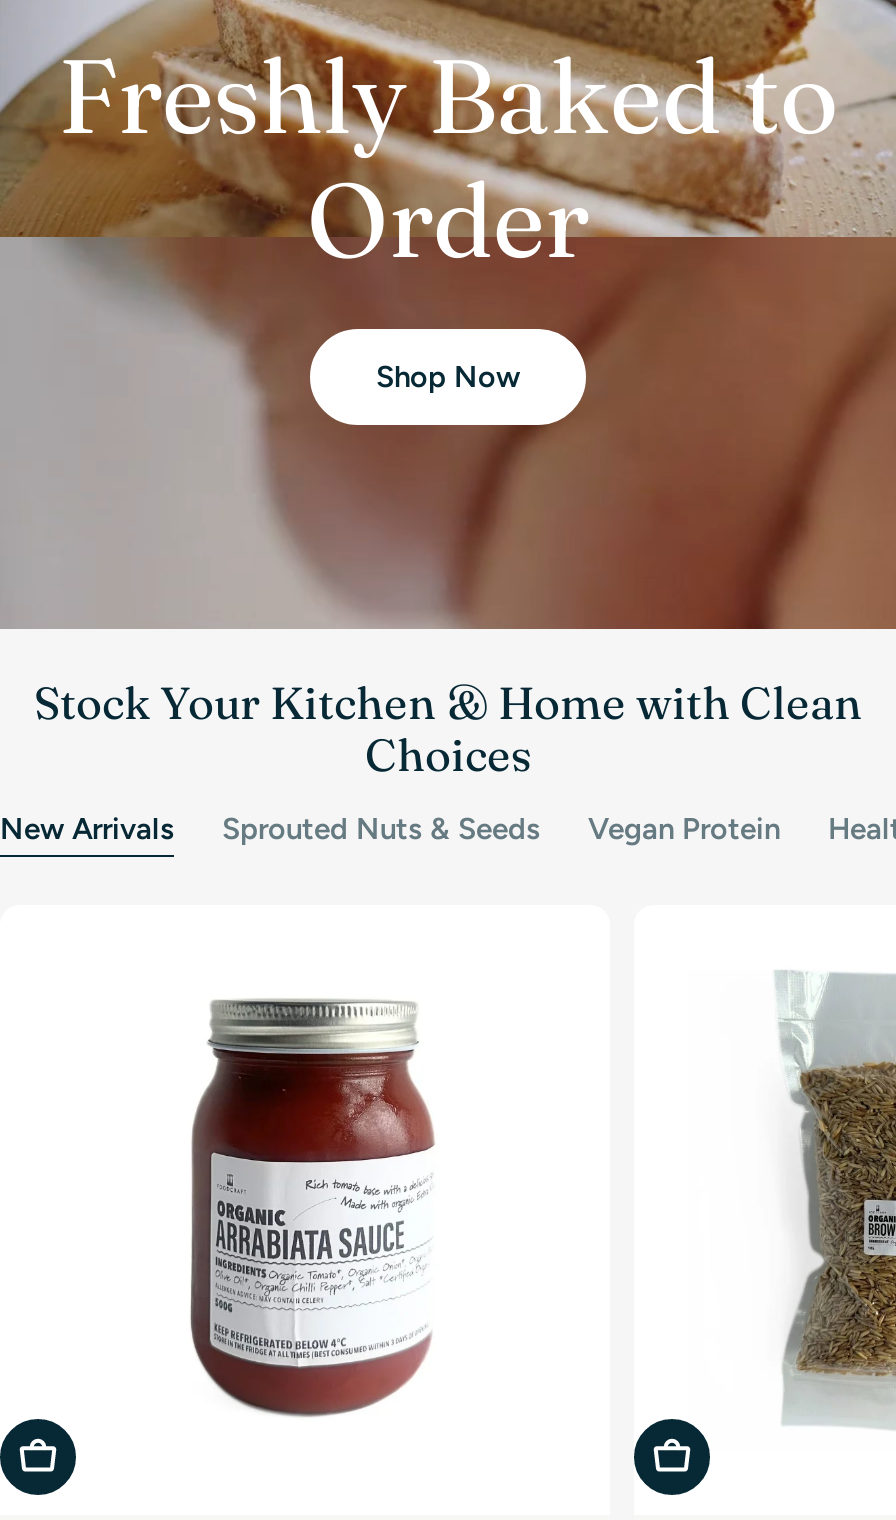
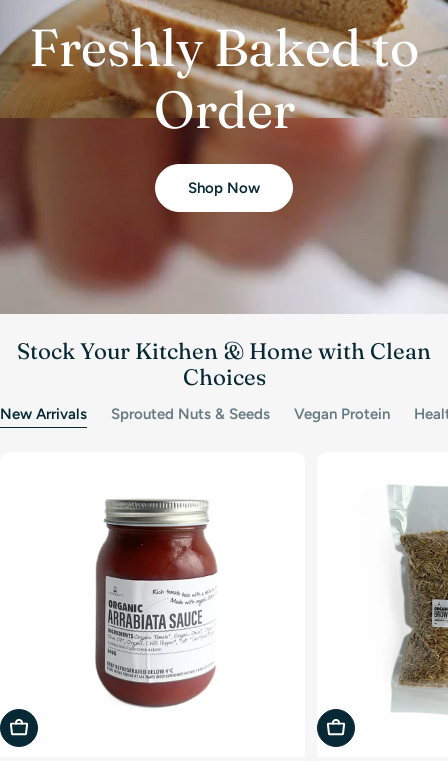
- [image]
+ [image]
